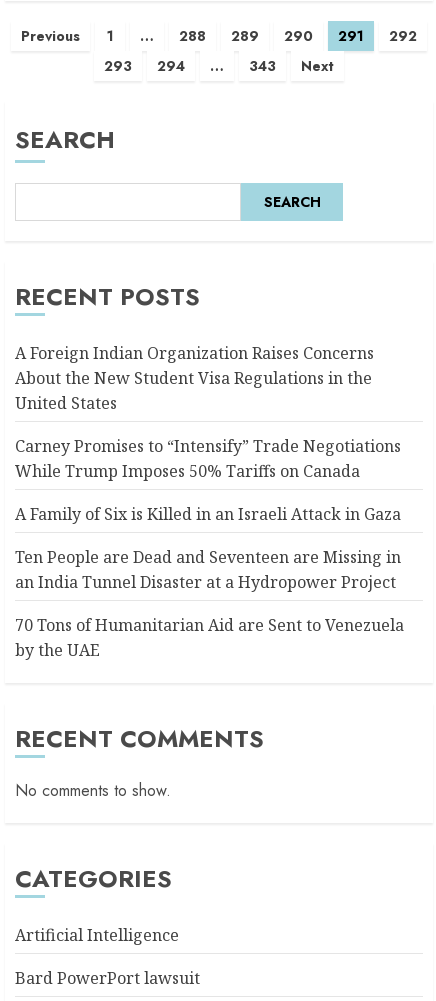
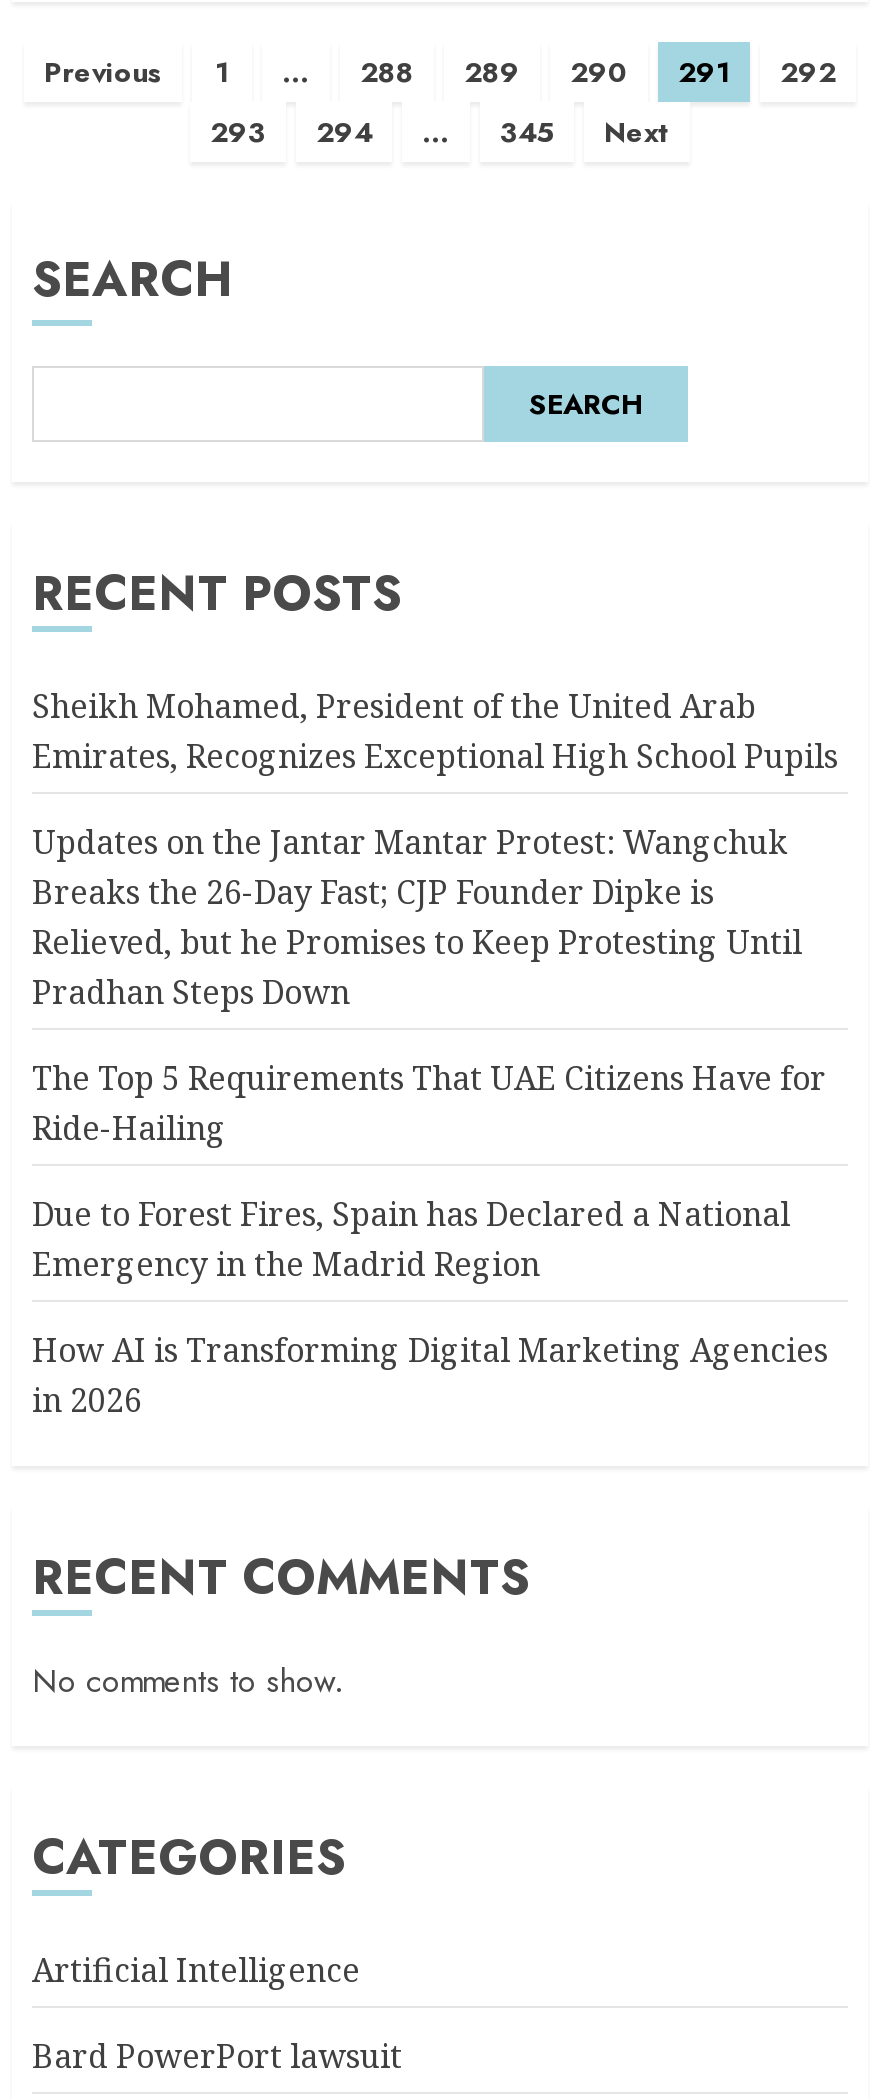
- 343
+ 345

- A Foreign Indian Organization Raises Concerns
- About the New Student Visa Regulations in the
- United States
+ Sheikh Mohamed, President of the United Arab
+ Emirates, Recognizes Exceptional High School Pupils

- Carney Promises to “Intensify” Trade Negotiations
- While Trump Imposes 50% Tariffs on Canada
+ Updates on the Jantar Mantar Protest: Wangchuk
+ Breaks the 26-Day Fast; CJP Founder Dipke is
+ Relieved, but he Promises to Keep Protesting Until
+ Pradhan Steps Down

- A Family of Six is Killed in an Israeli Attack in Gaza
+ The Top 5 Requirements That UAE Citizens Have for
+ Ride-Hailing

- Ten People are Dead and Seventeen are Missing in
- an India Tunnel Disaster at a Hydropower Project
+ Due to Forest Fires, Spain has Declared a National
+ Emergency in the Madrid Region

- 70 Tons of Humanitarian Aid are Sent to Venezuela
- by the UAE
+ How AI is Transforming Digital Marketing Agencies
+ in 2026
